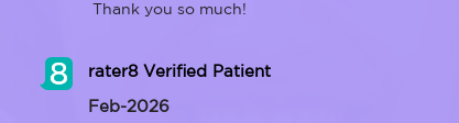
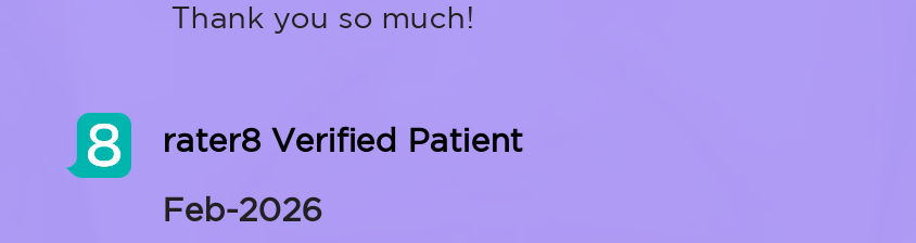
- [image]
+ [image]
